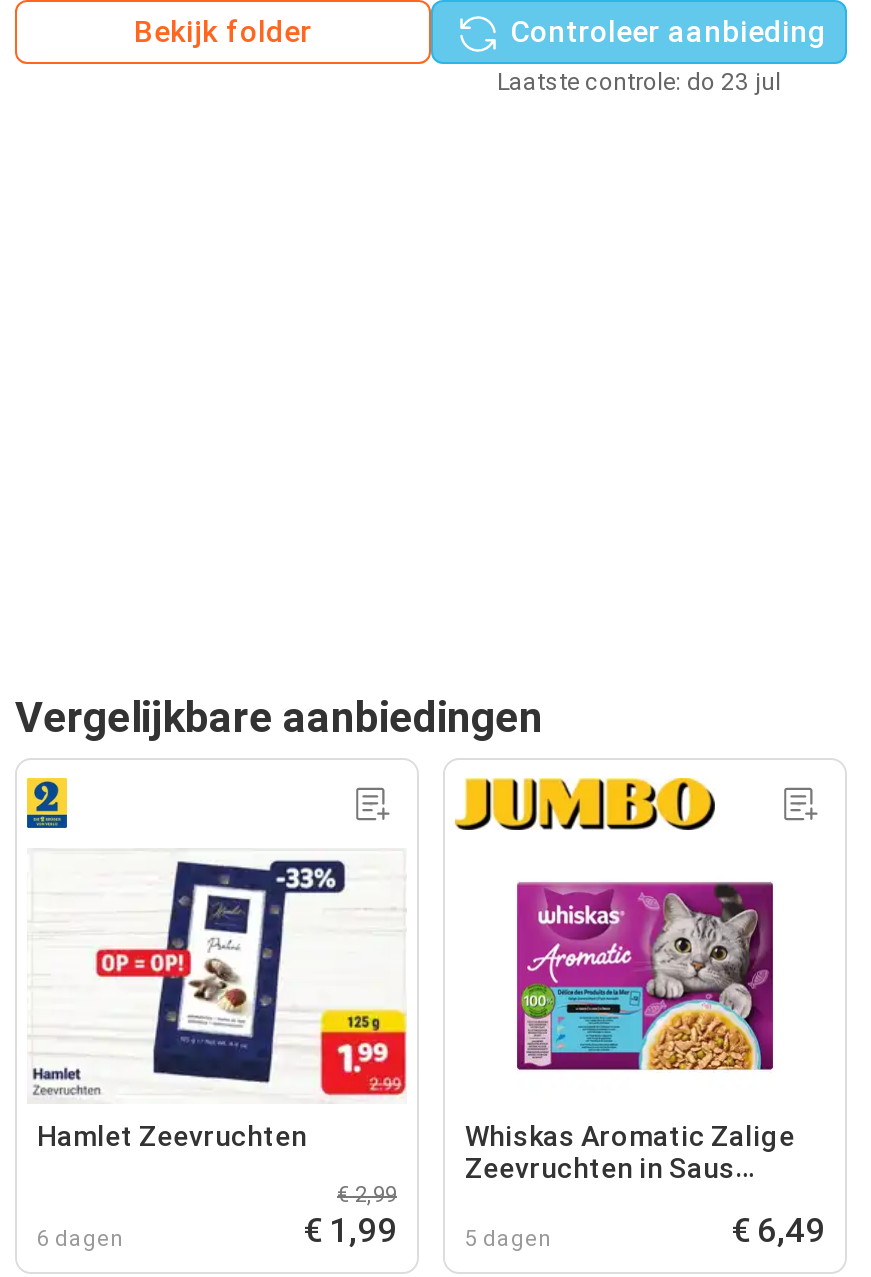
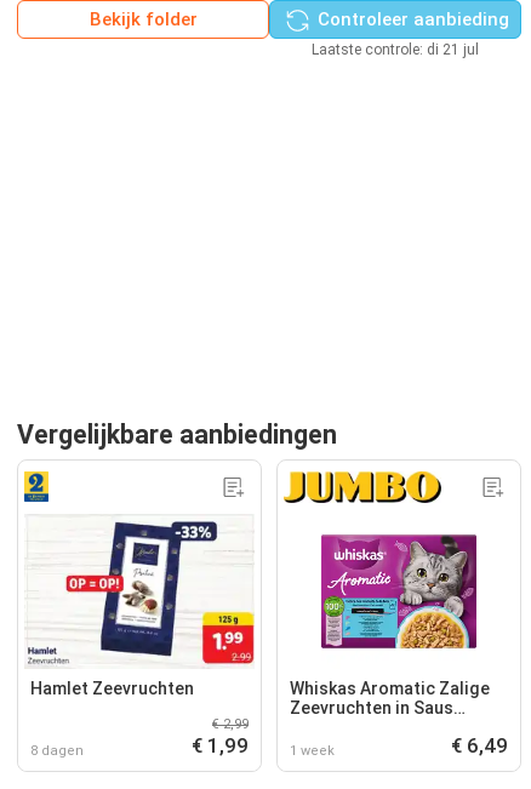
- Laatste controle: do 23 jul
+ Laatste controle: di 21 jul

- 6 dagen
+ 8 dagen

- 5 dagen
+ 1 week
